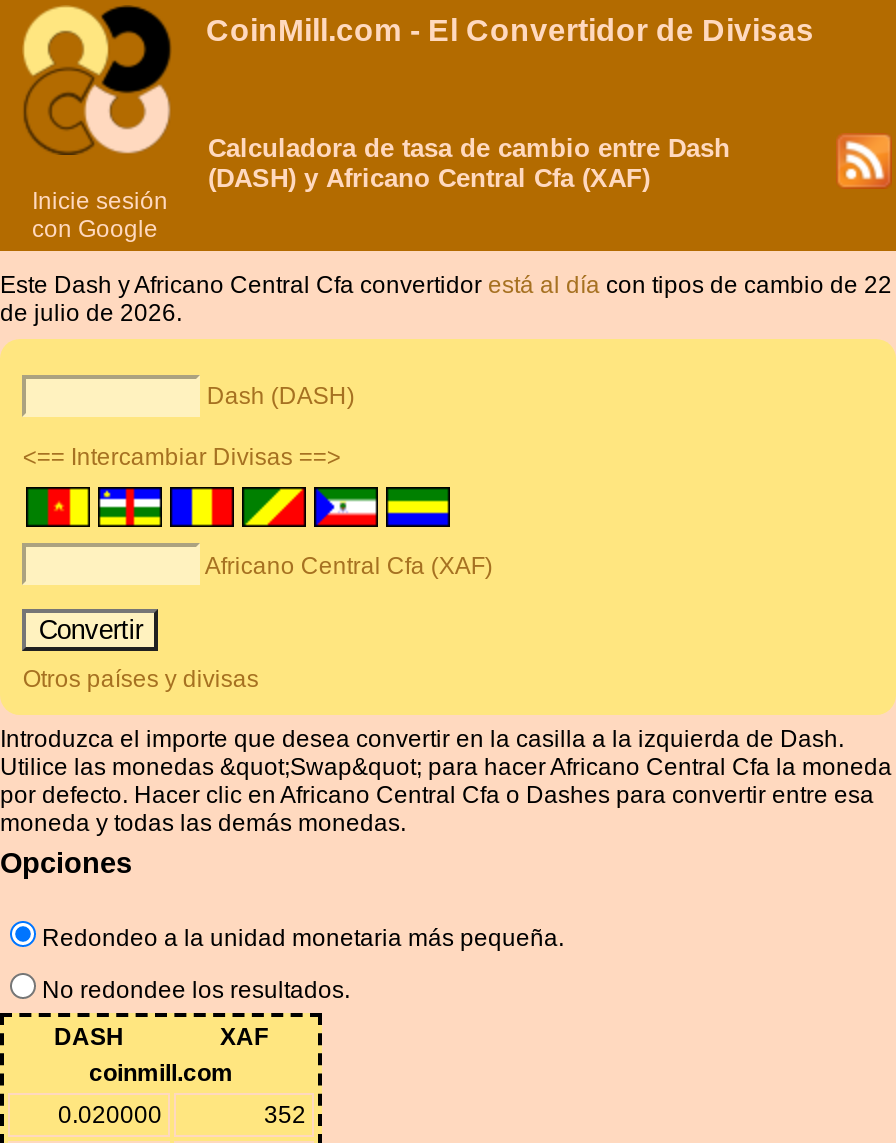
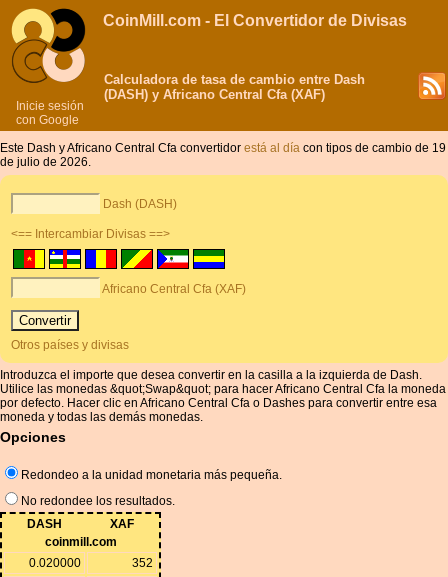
- Este Dash y Africano Central Cfa convertidor está al día con tipos de cambio de 22
+ Este Dash y Africano Central Cfa convertidor está al día con tipos de cambio de 19
